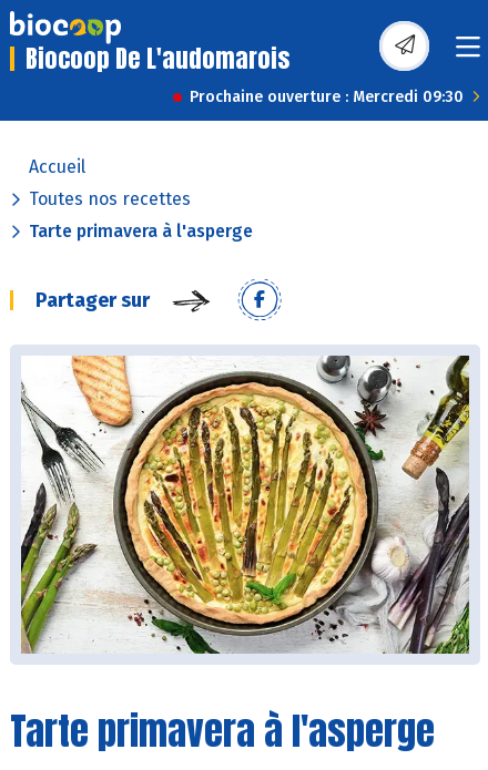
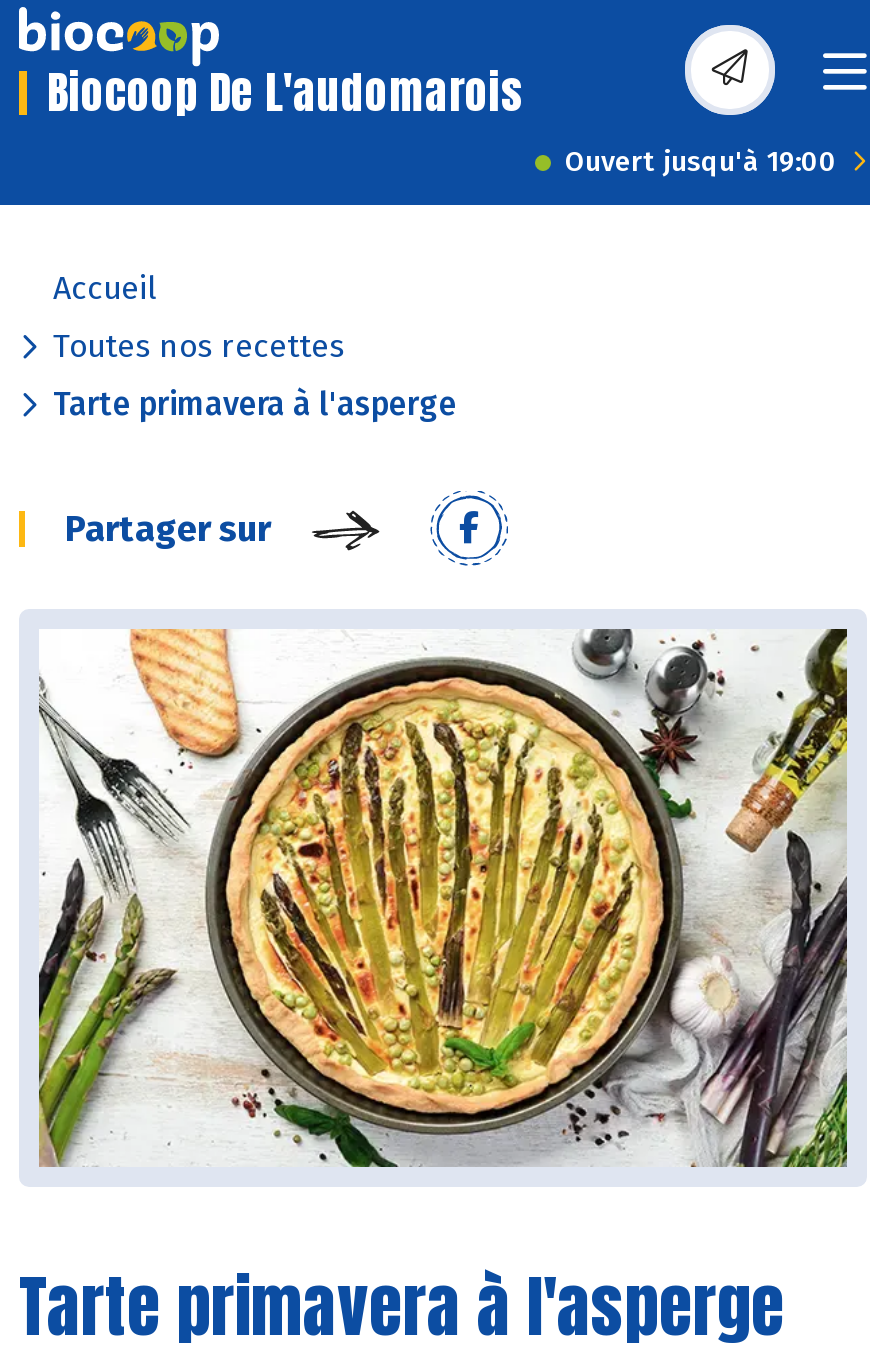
- Prochaine ouverture : Mercredi 09:30
+ Ouvert jusqu'à 19:00
